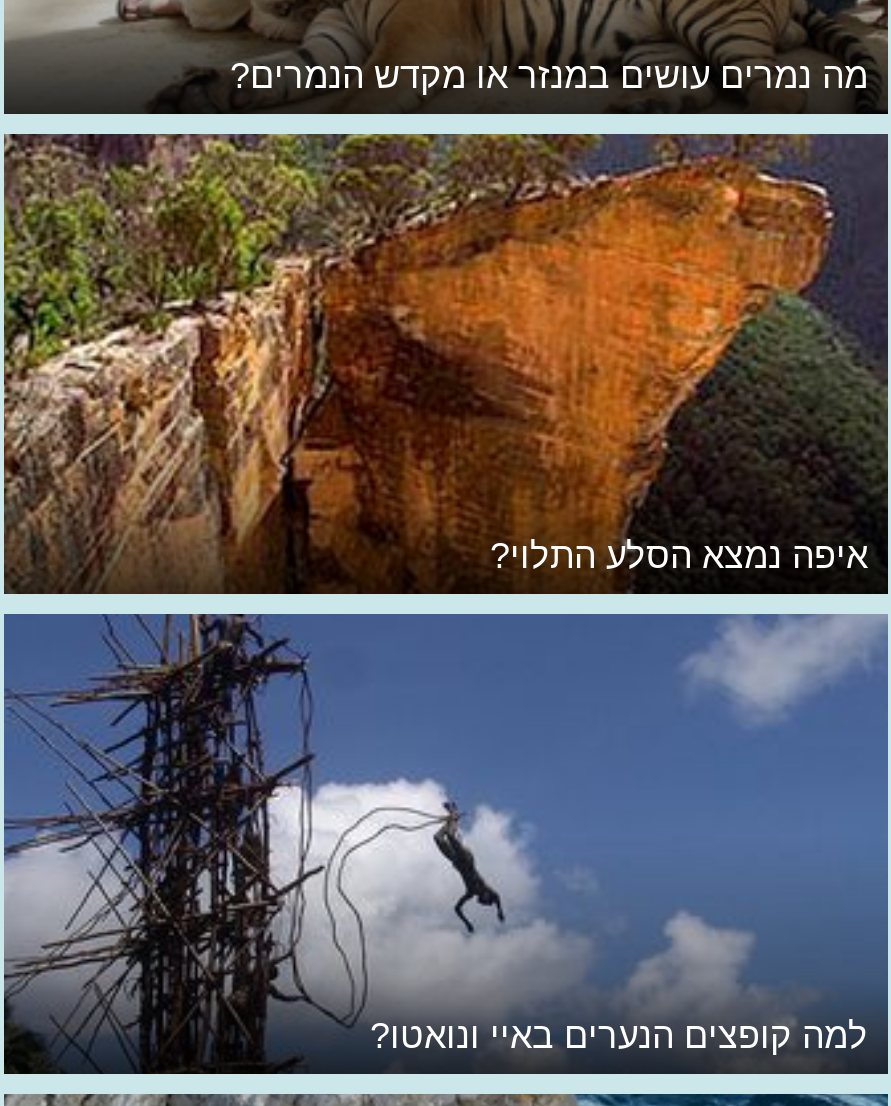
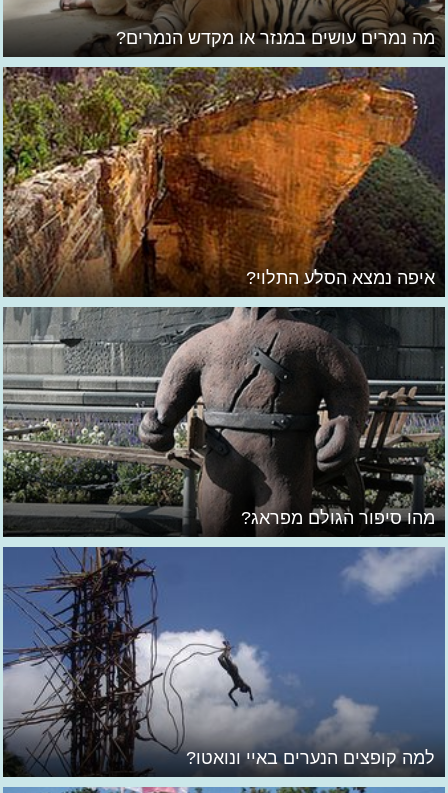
+ [image]
+ מהו סיפור הגולם מפראג?
